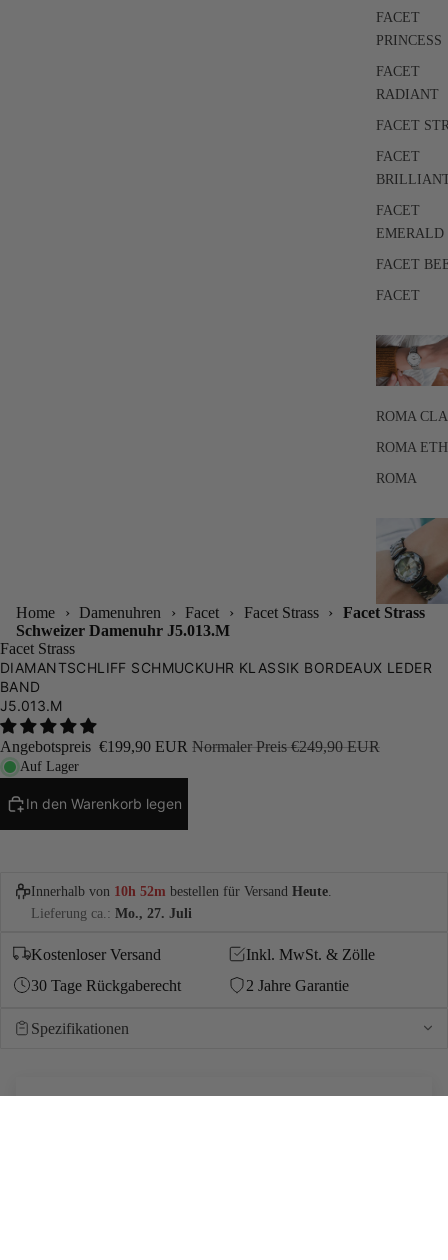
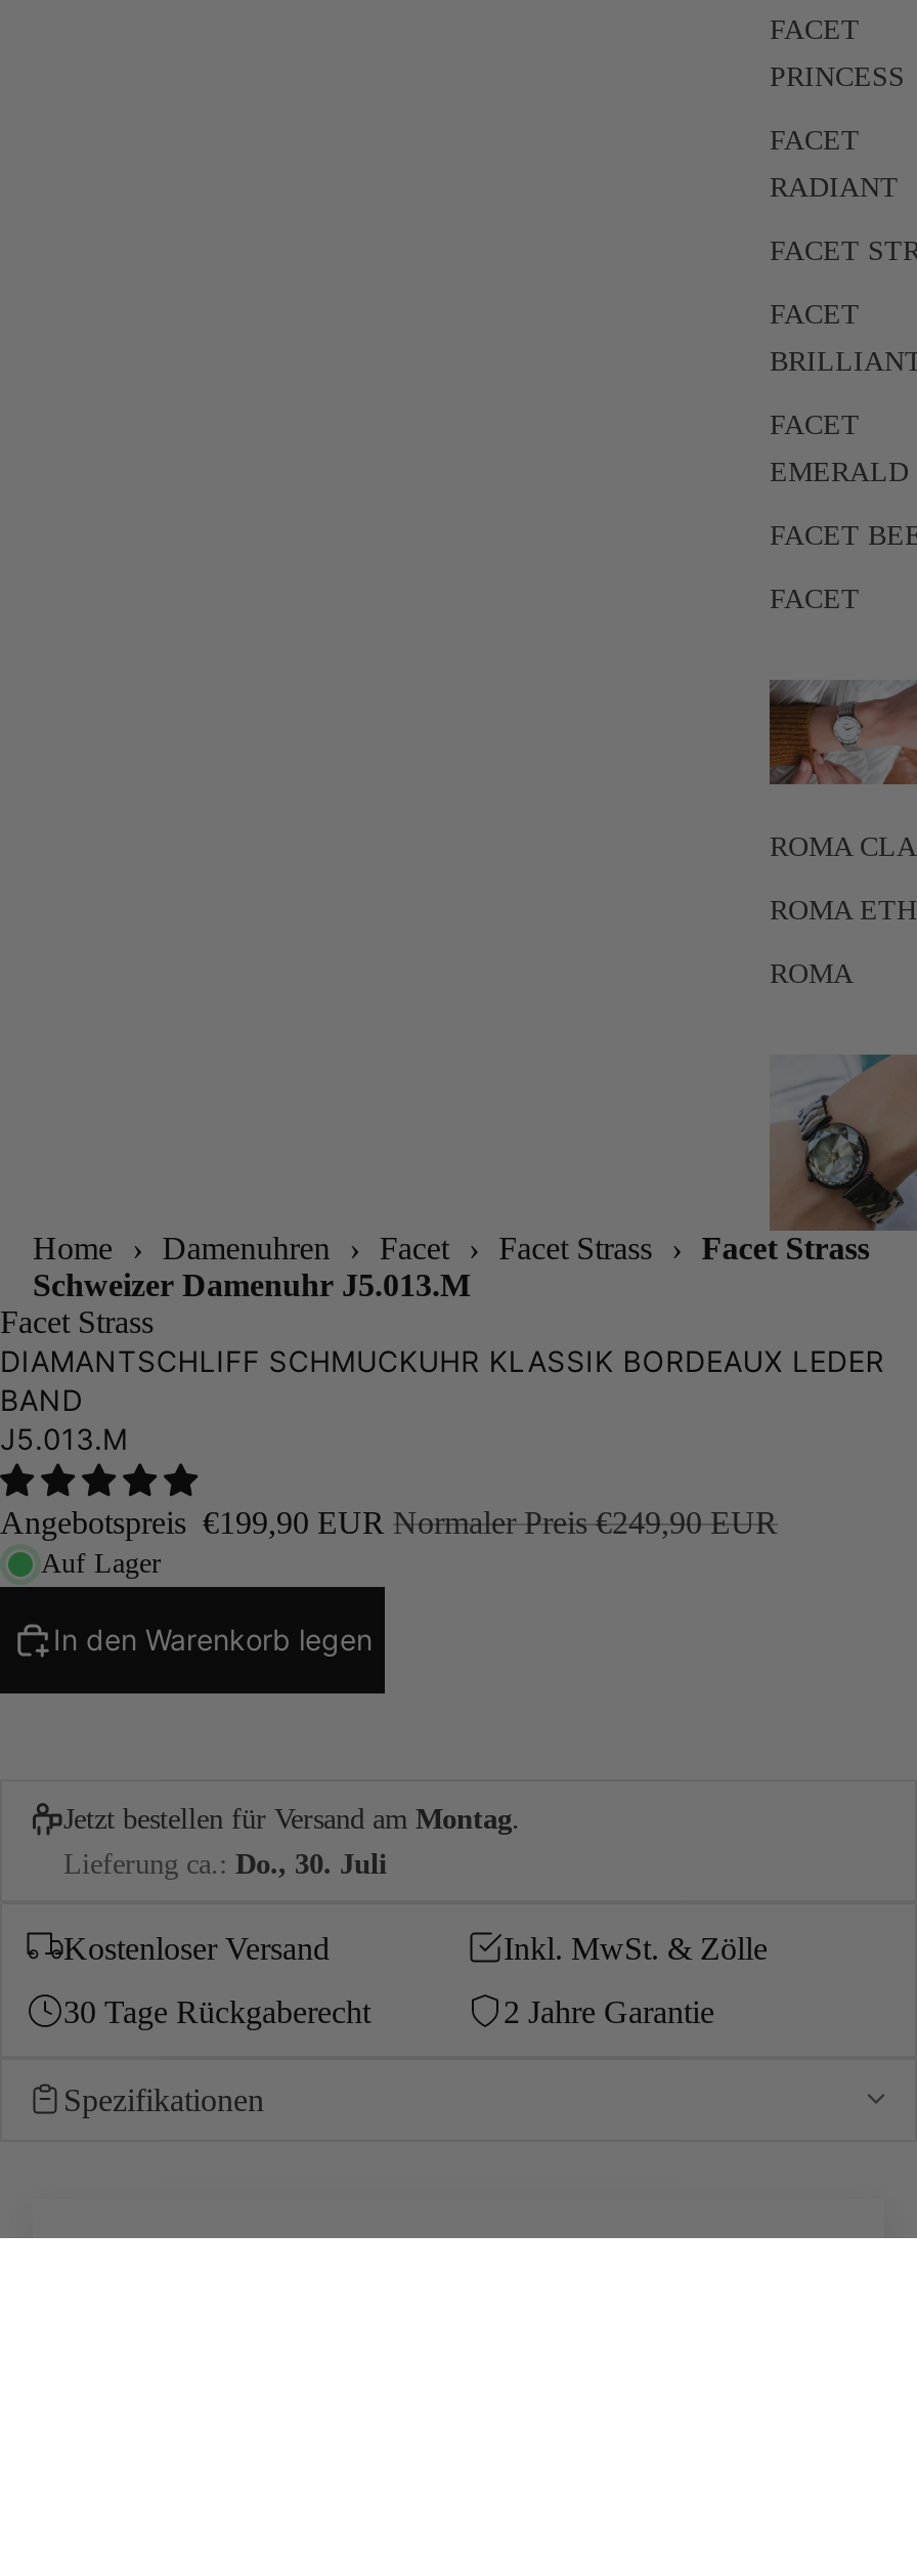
- Innerhalb von 10h 52m bestellen für Versand Heute.
- Lieferung ca.: Mo., 27. Juli
+ Jetzt bestellen für Versand am Montag.
+ Lieferung ca.: Do., 30. Juli
